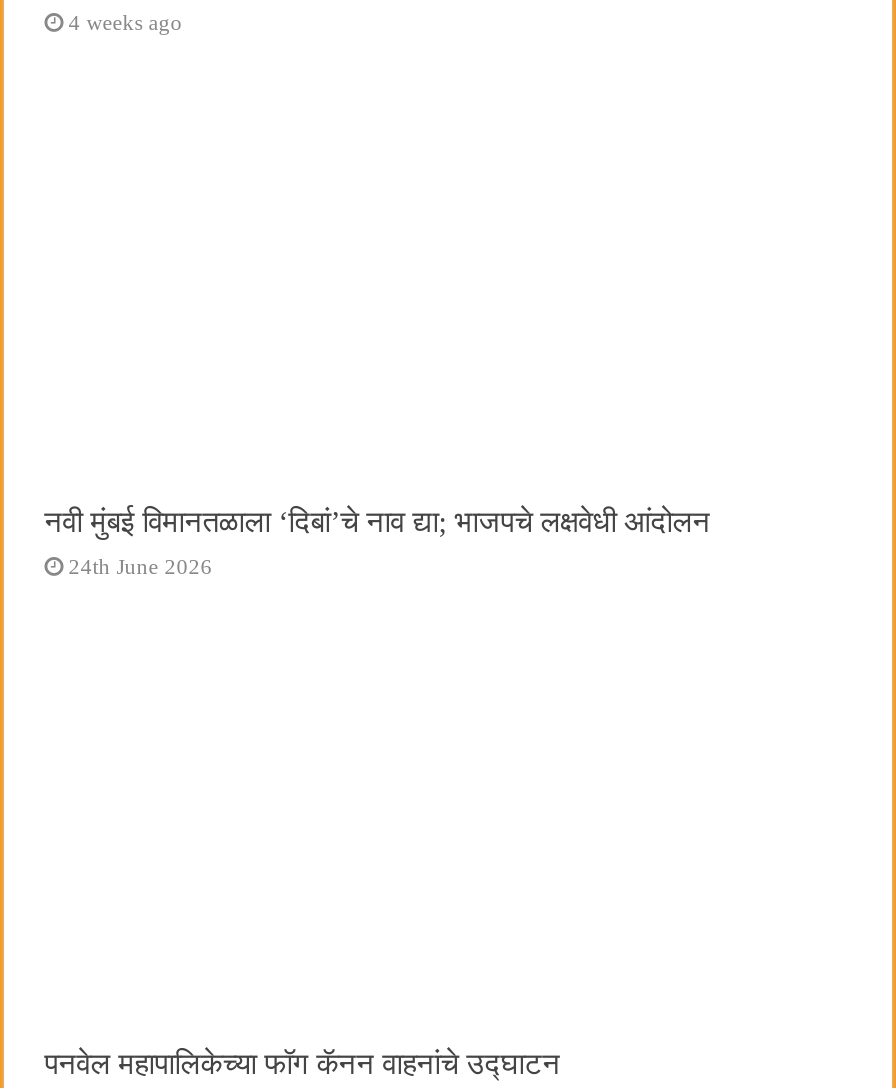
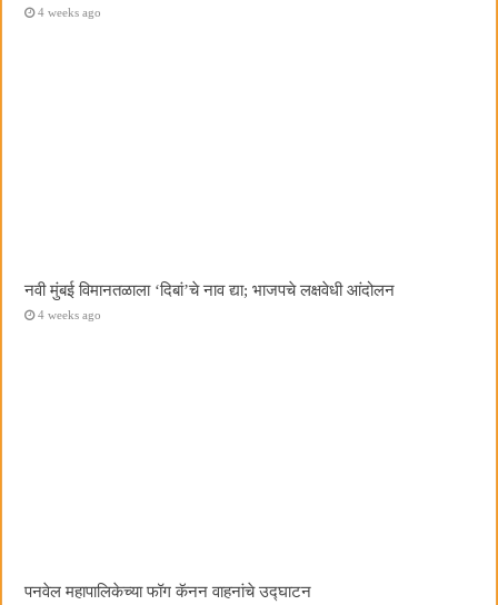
- 24th June 2026
+ 4 weeks ago
